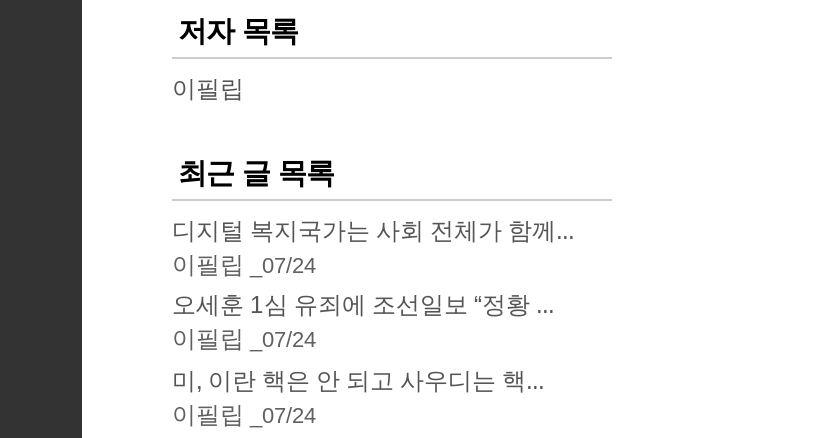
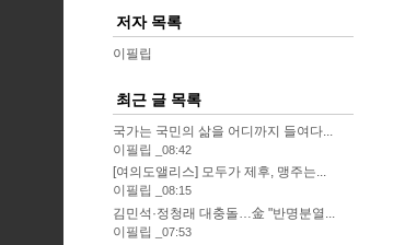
- 디지털 복지국가는 사회 전체가 함께...
+ 국가는 국민의 삶을 어디까지 들여다...

- 이필립 07/24
+ 이필립 08:42

- 오세훈 1심 유죄에 조선일보 “정황 ...
+ [여의도앨리스] 모두가 제후, 맹주는...

- 이필립 07/24
+ 이필립 08:15

- 미, 이란 핵은 안 되고 사우디는 핵...
+ 김민석·정청래 대충돌…金 "반명분열...

- 이필립 07/24
+ 이필립 07:53
